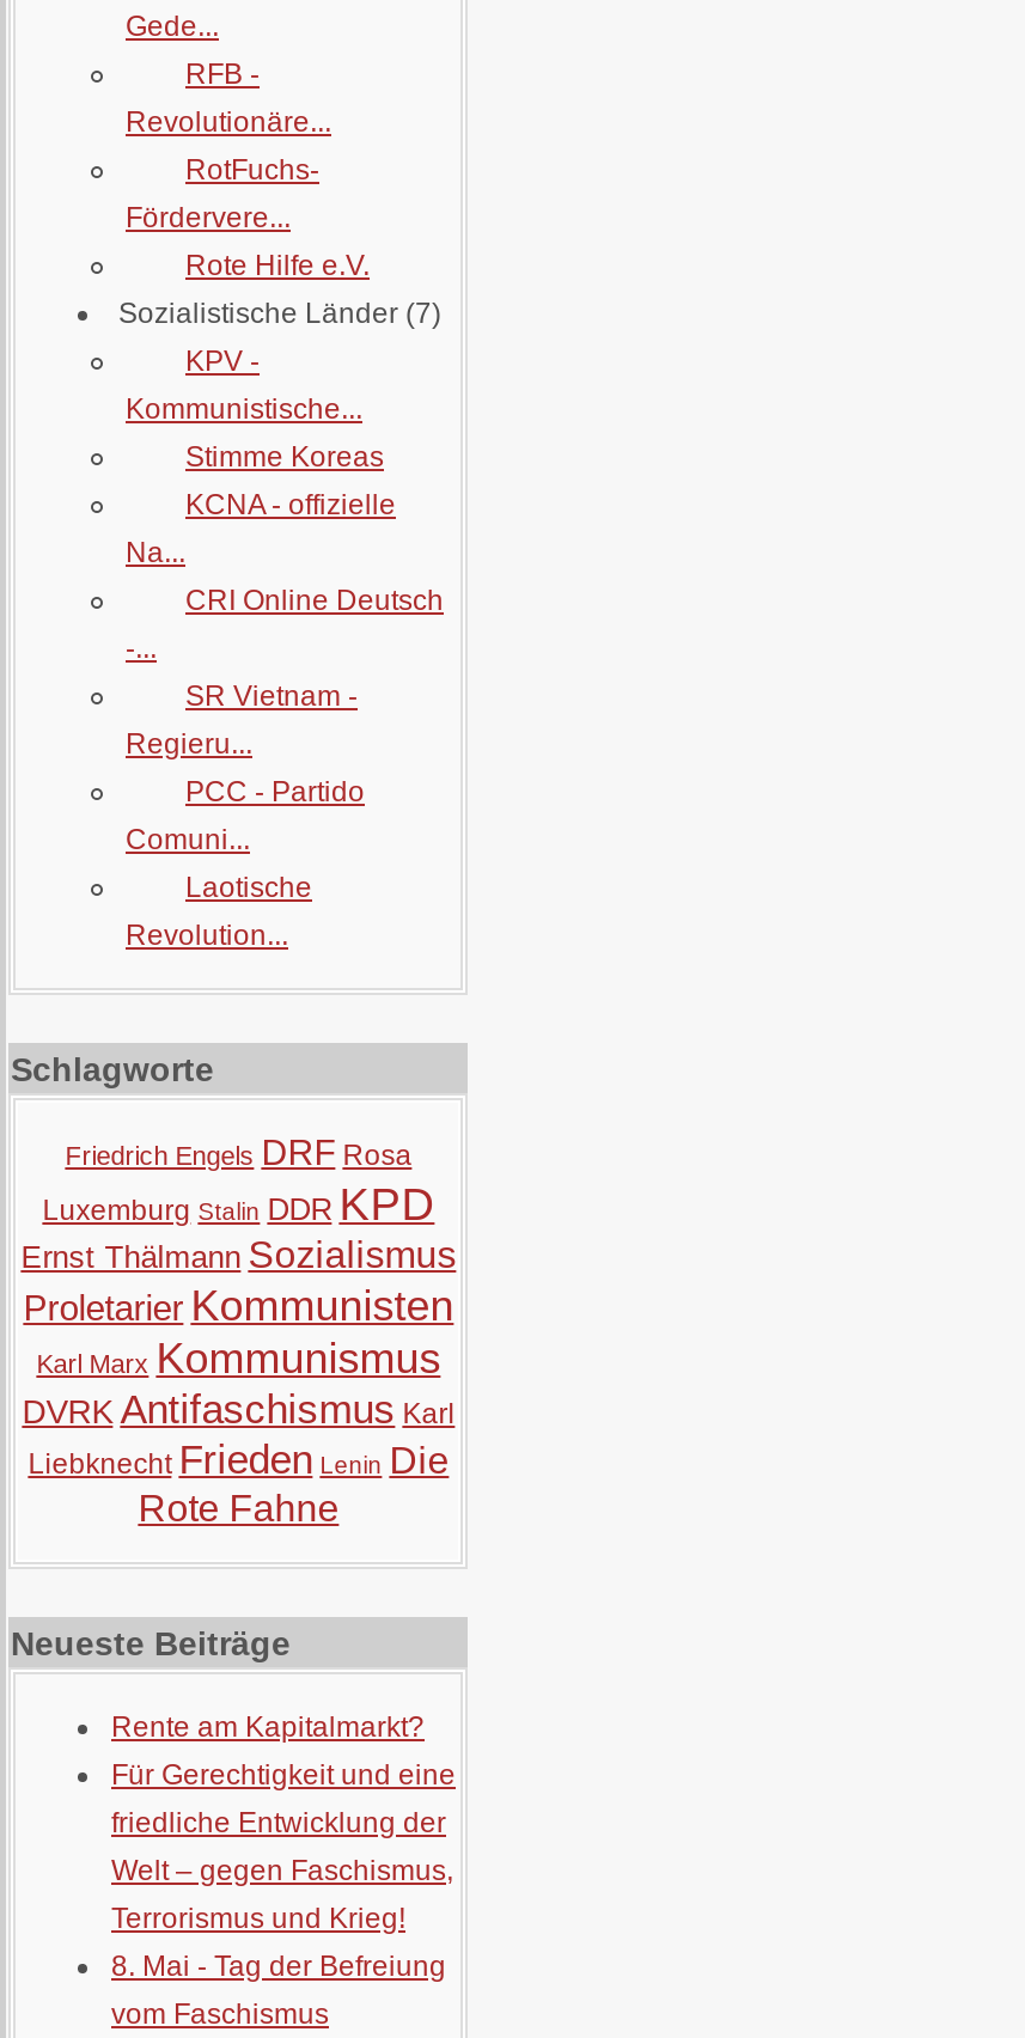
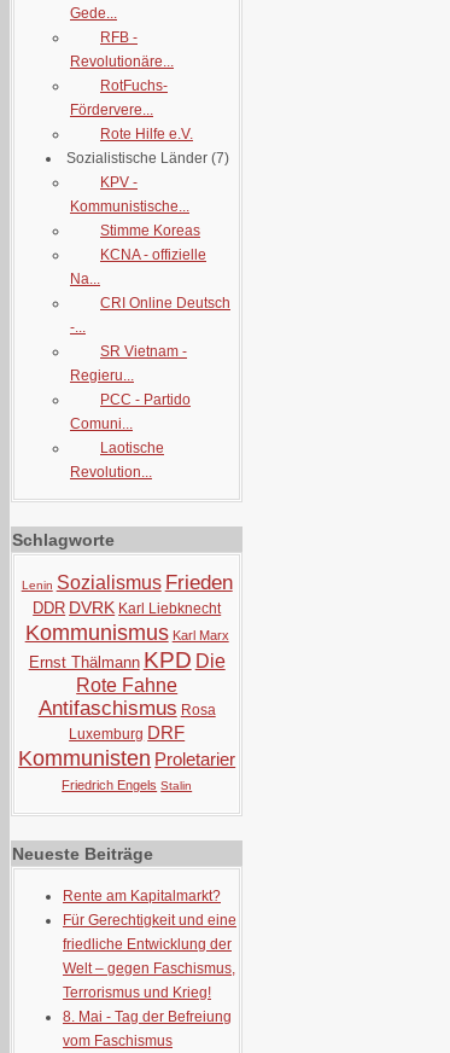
- Friedrich Engels DRF Rosa
- Luxemburg Stalin DDR KPD
- Ernst Thälmann Sozialismus
- Proletarier Kommunisten
- Karl Marx Kommunismus
- DVRK Antifaschismus Karl
- Liebknecht Frieden Lenin Die
+ Lenin Sozialismus Frieden
+ DDR DVRK Karl Liebknecht
+ Kommunismus Karl Marx
+ Ernst Thälmann KPD Die

moved up: Rote Fahne

+ Antifaschismus Rosa
+ Luxemburg DRF
+ Kommunisten Proletarier
+ Friedrich Engels Stalin
